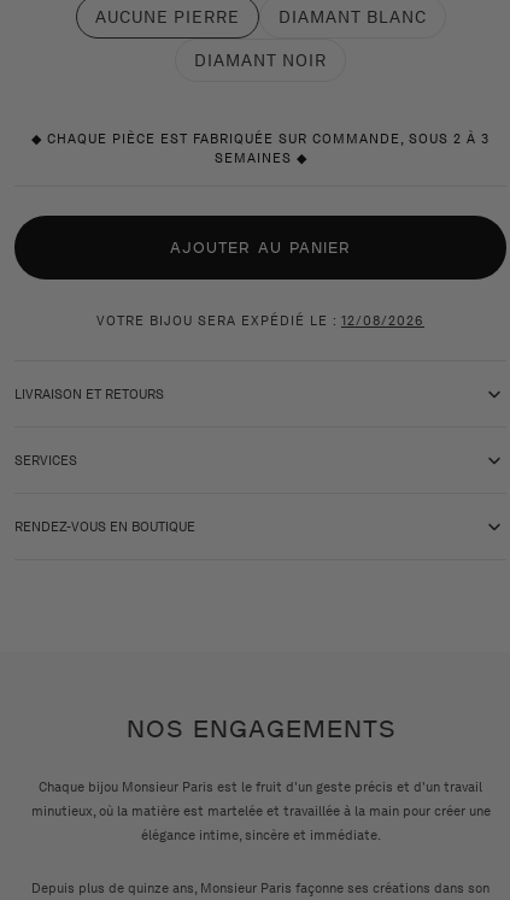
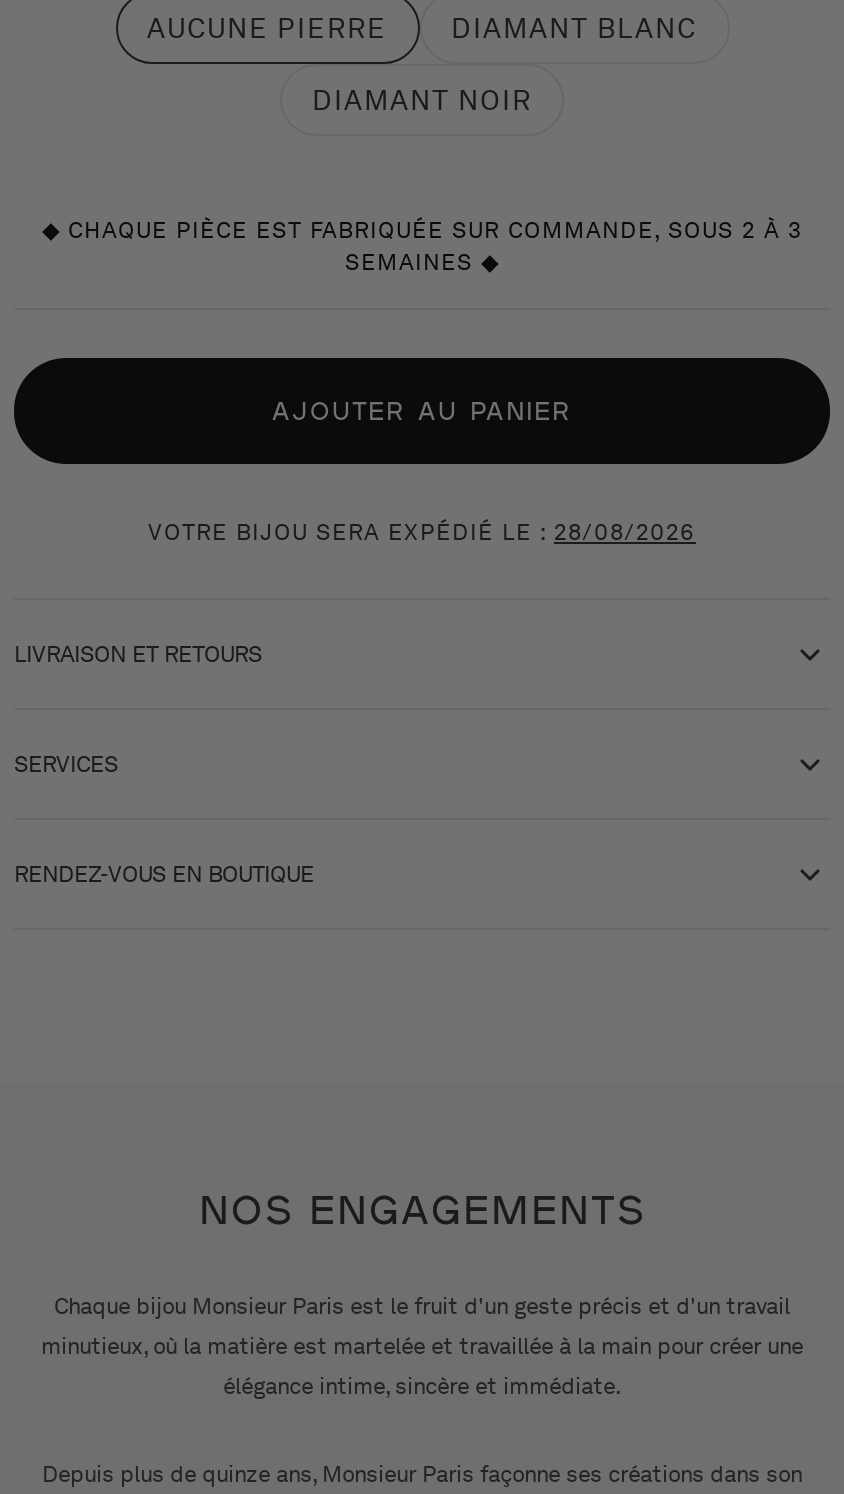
- VOTRE BIJOU SERA EXPÉDIÉ LE : 12/08/2026
+ VOTRE BIJOU SERA EXPÉDIÉ LE : 28/08/2026
